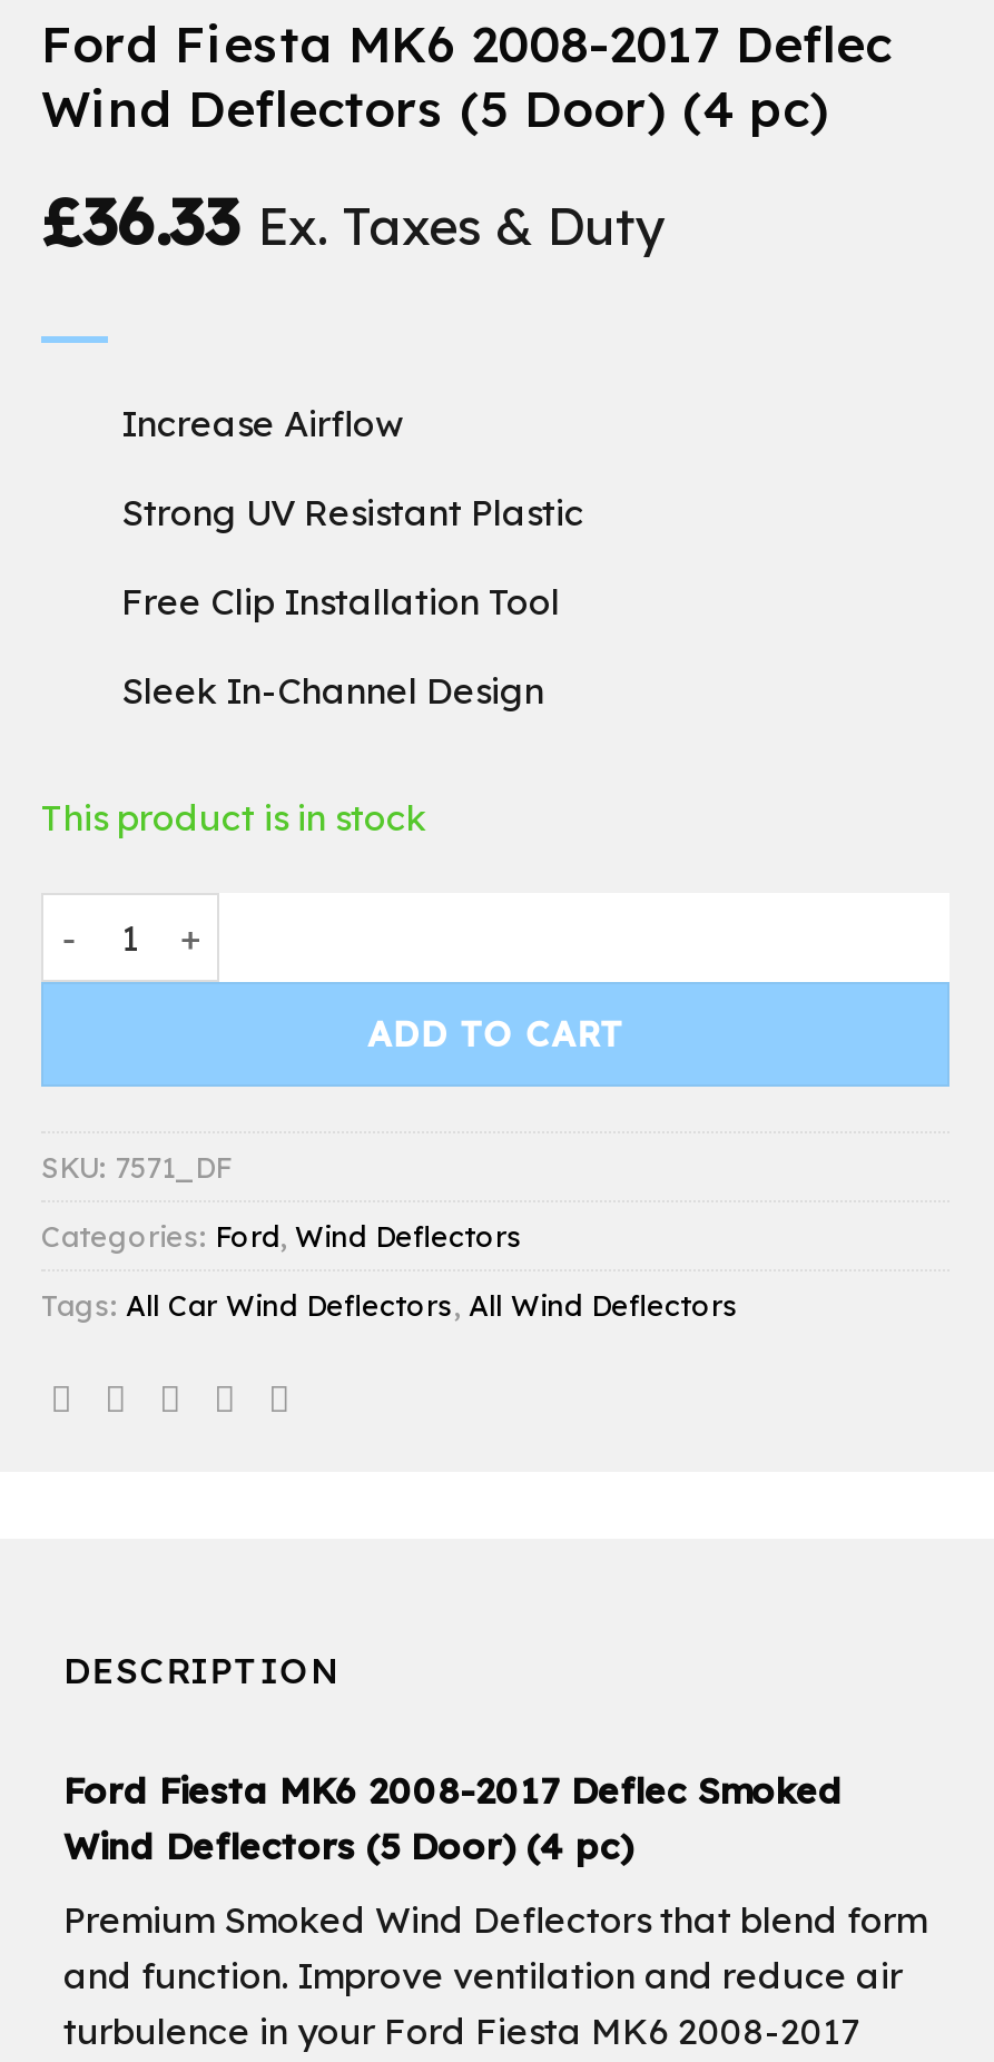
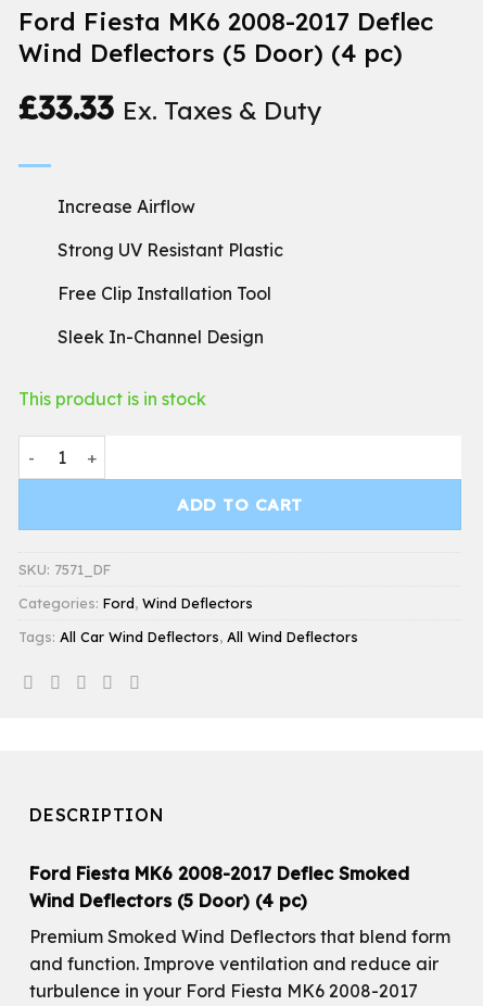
- £36.33 Ex. Taxes & Duty
+ £33.33 Ex. Taxes & Duty
